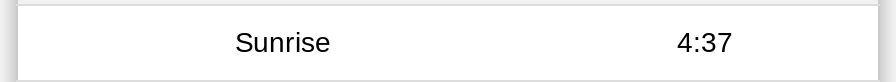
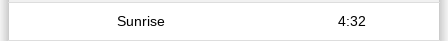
- 4:37
+ 4:32
